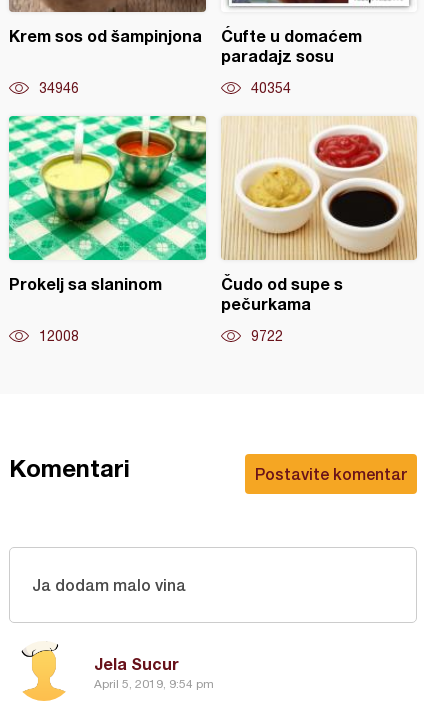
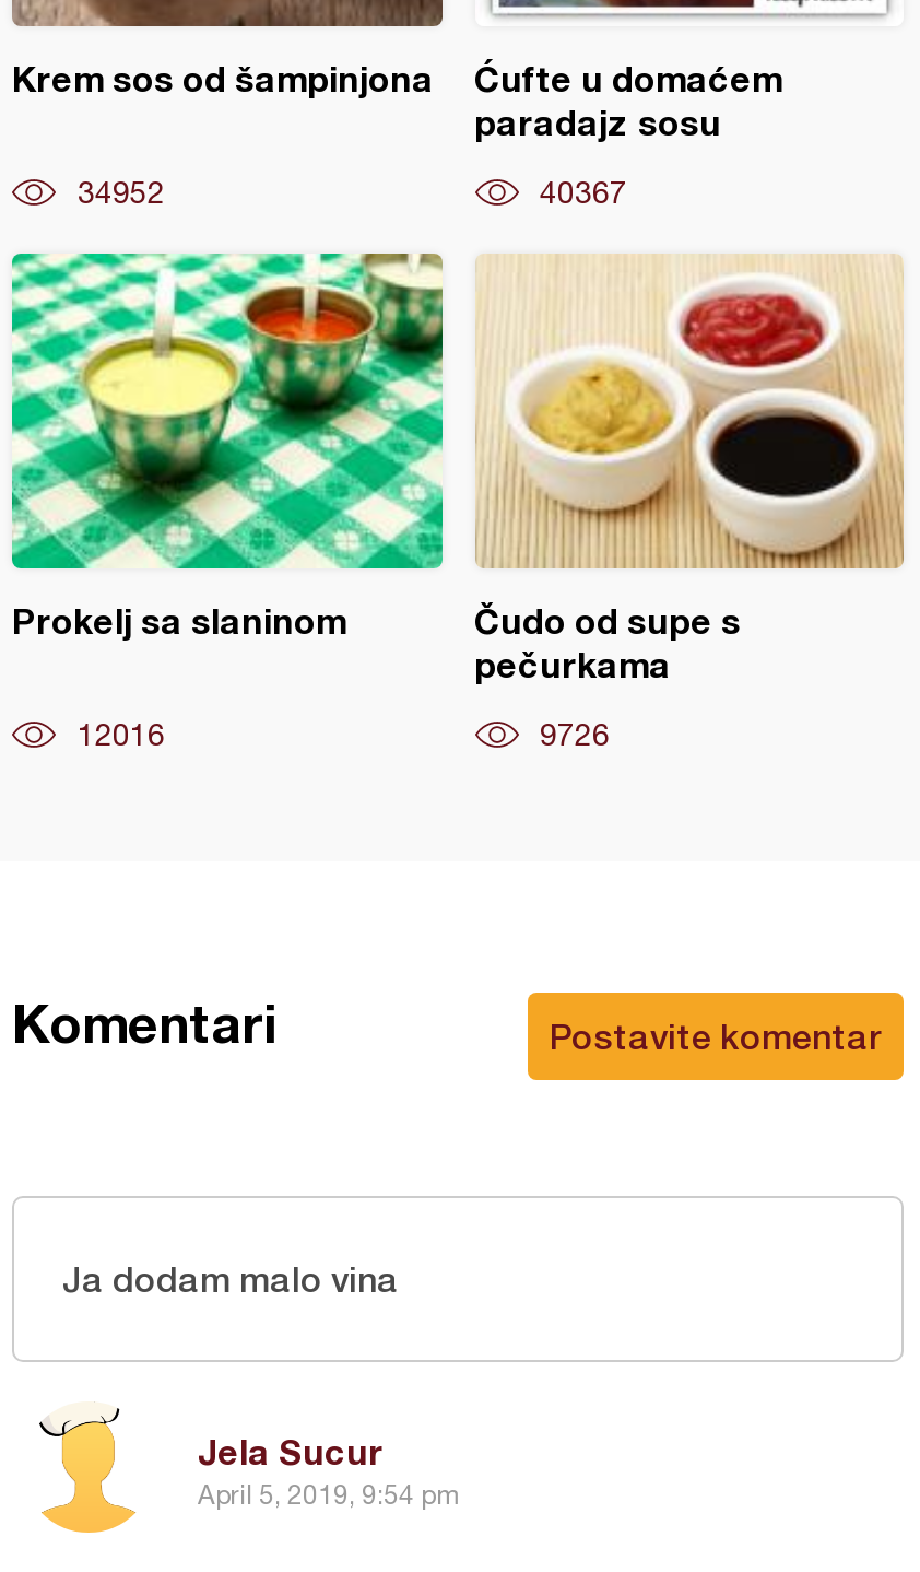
- 34946
+ 34952

- 40354
+ 40367

- 12008
+ 12016

- 9722
+ 9726
